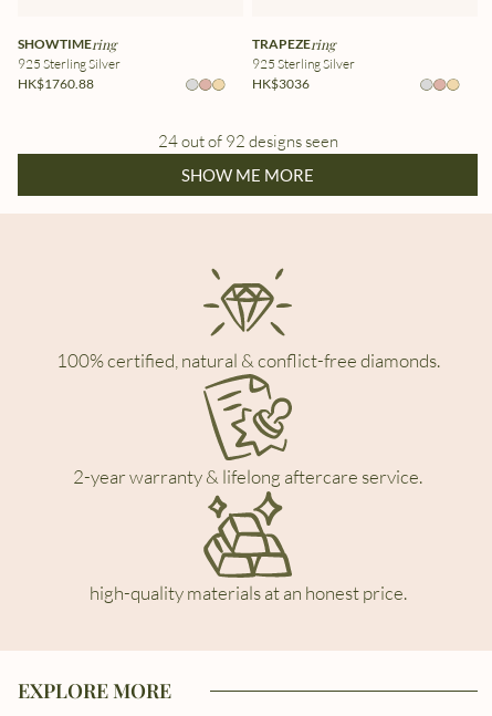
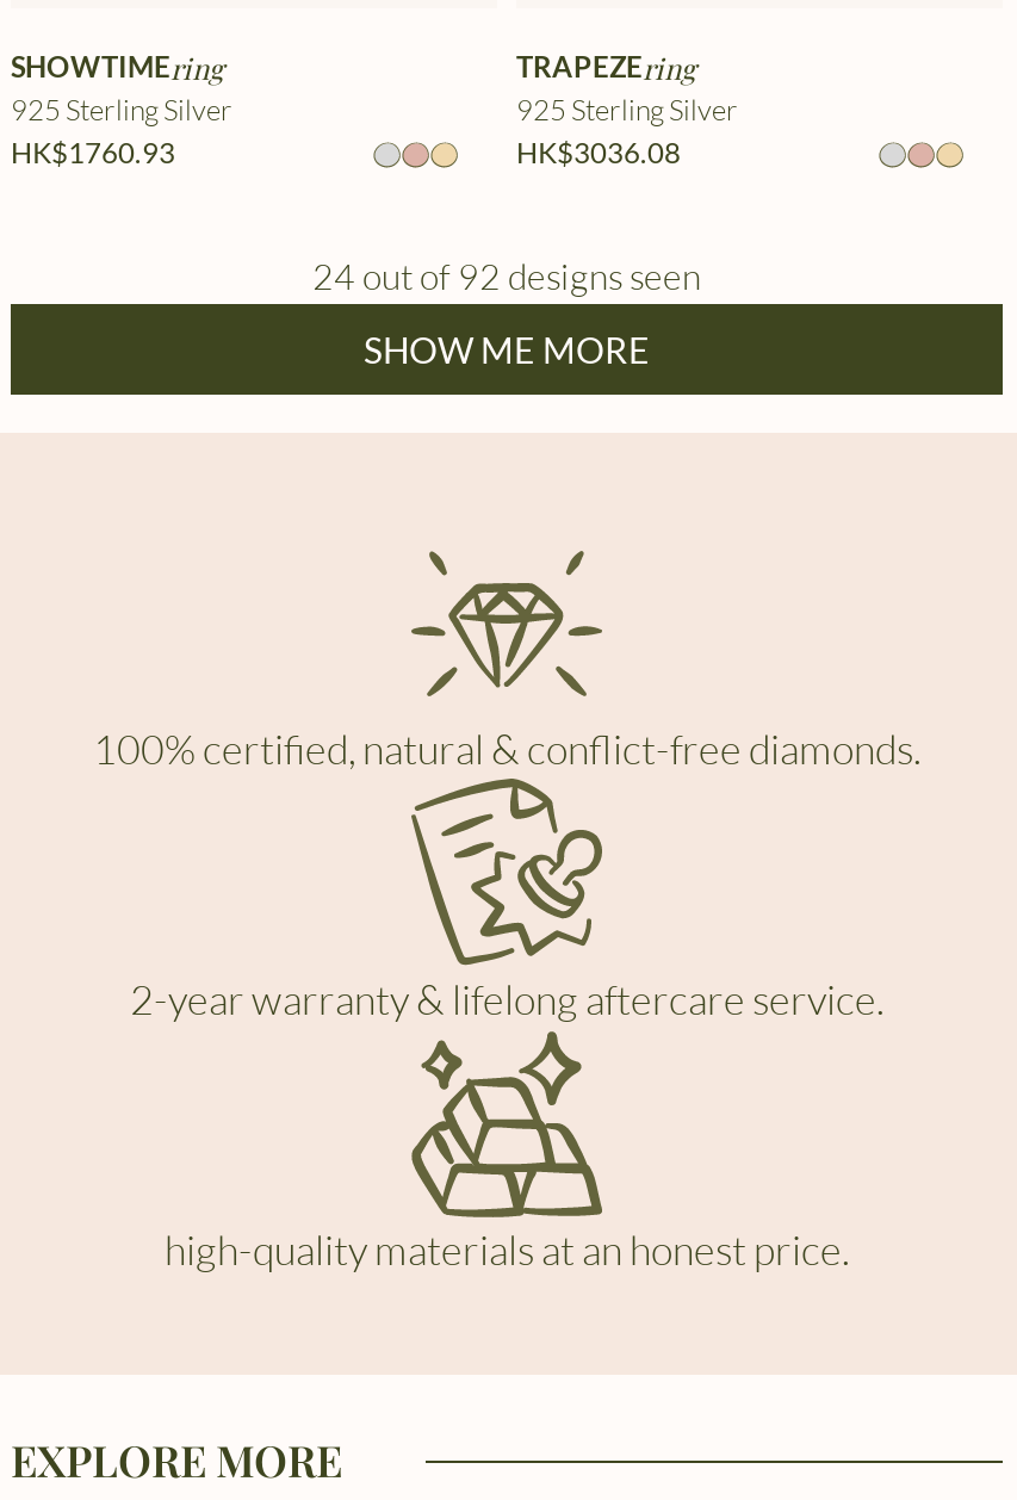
- HK$1760.88
+ HK$1760.93

- HK$3036
+ HK$3036.08
